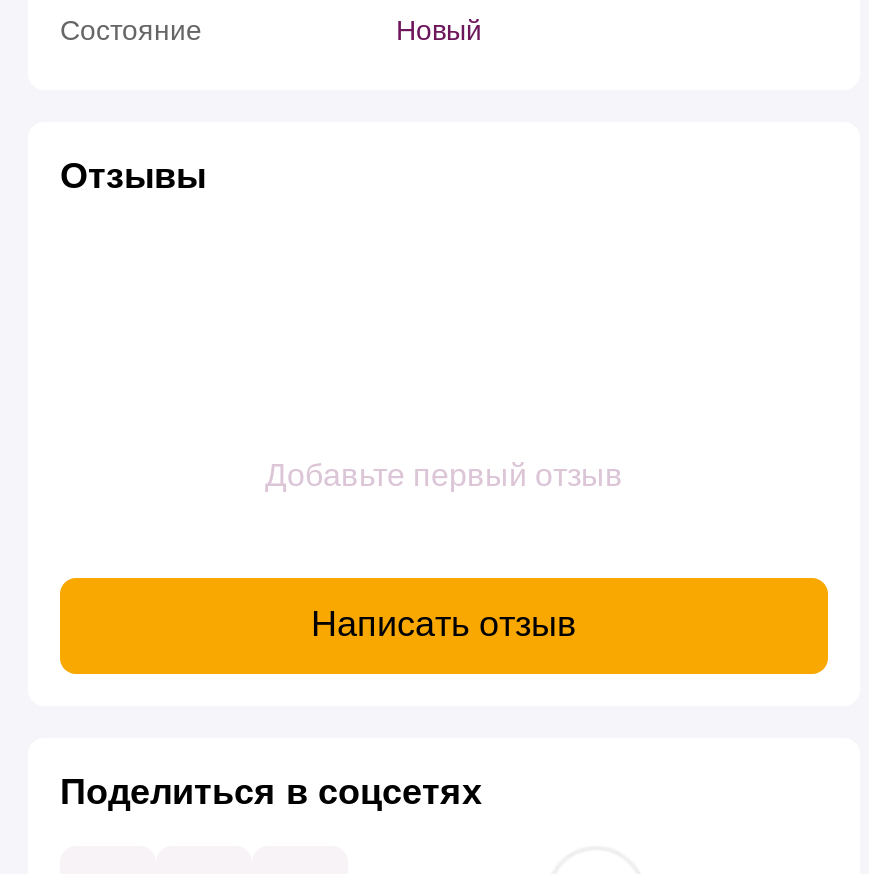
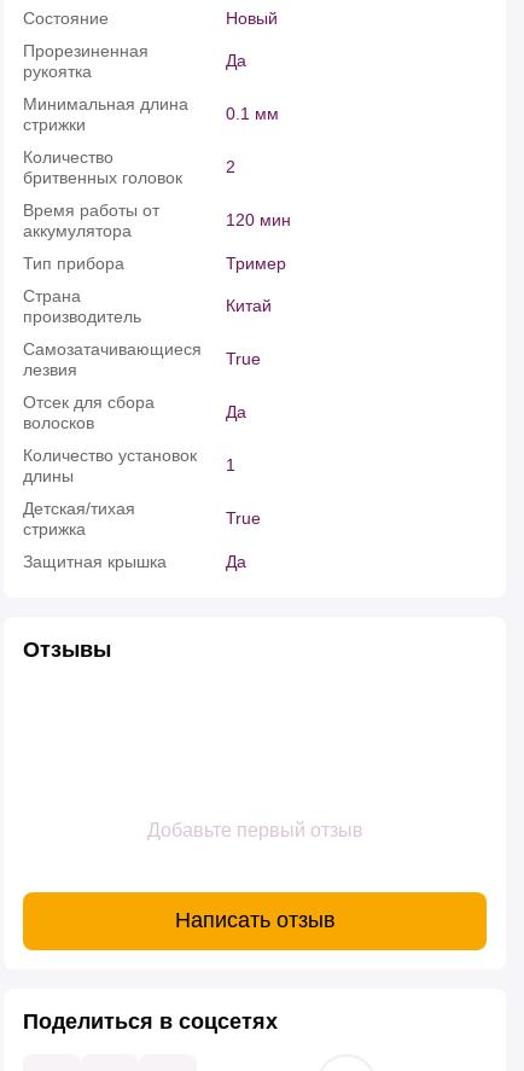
+ Прорезиненная
+ рукоятка

+ Да
+ Минимальная длина
+ стрижки

+ 0.1 мм
+ Количество
+ бритвенных головок

+ 2
+ Время работы от
+ аккумулятора

+ 120 мин
+ Тип прибора
+ Тример
+ Страна
+ производитель

+ Китай
+ Самозатачивающиеся
+ лезвия

+ True
+ Отсек для сбора
+ волосков

+ Да
+ Количество установок
+ длины

+ 1
+ Детская/тихая
+ стрижка

+ True
+ Защитная крышка
+ Да
